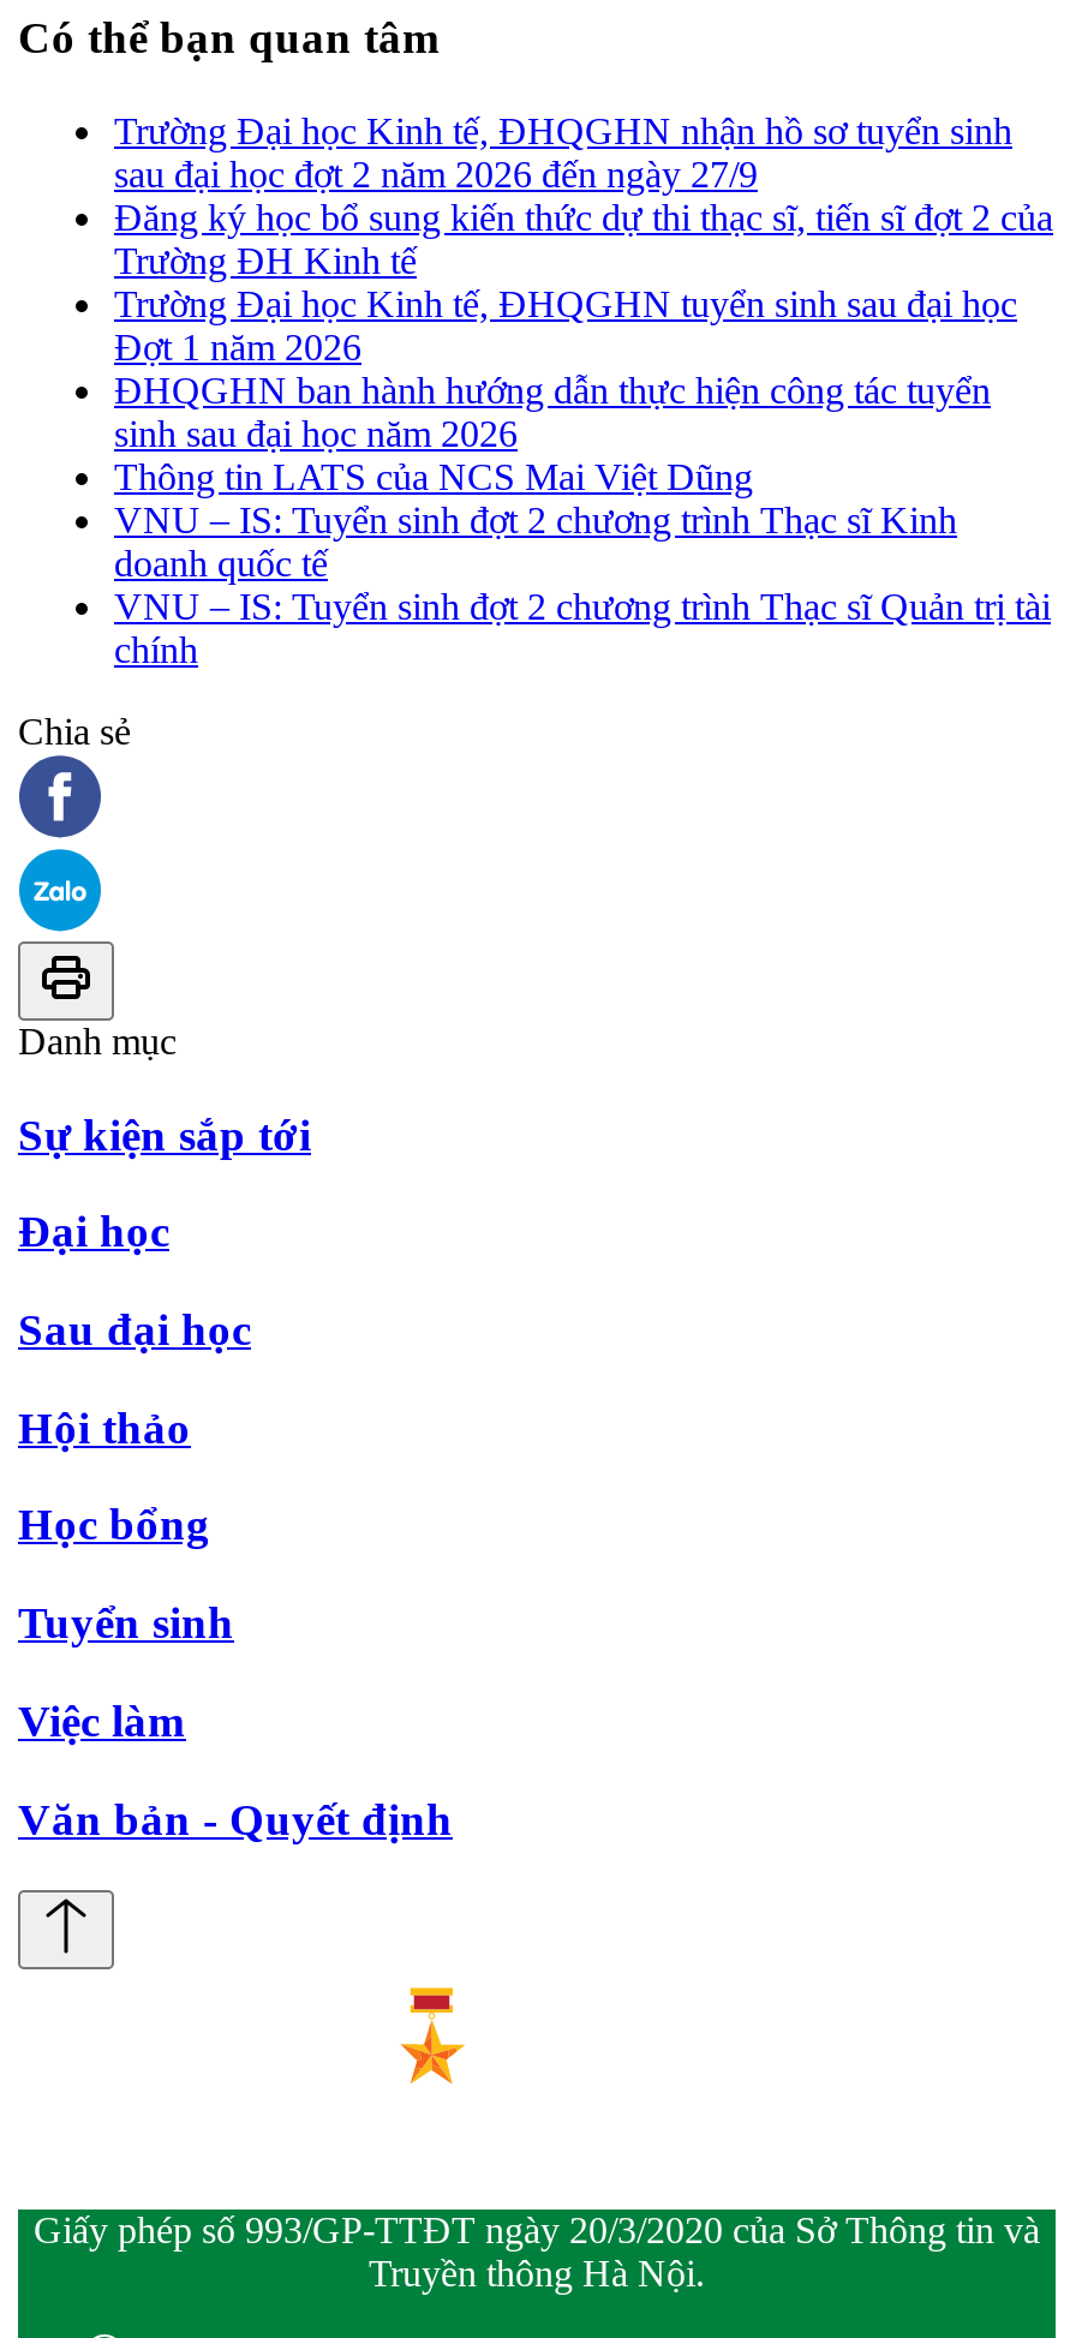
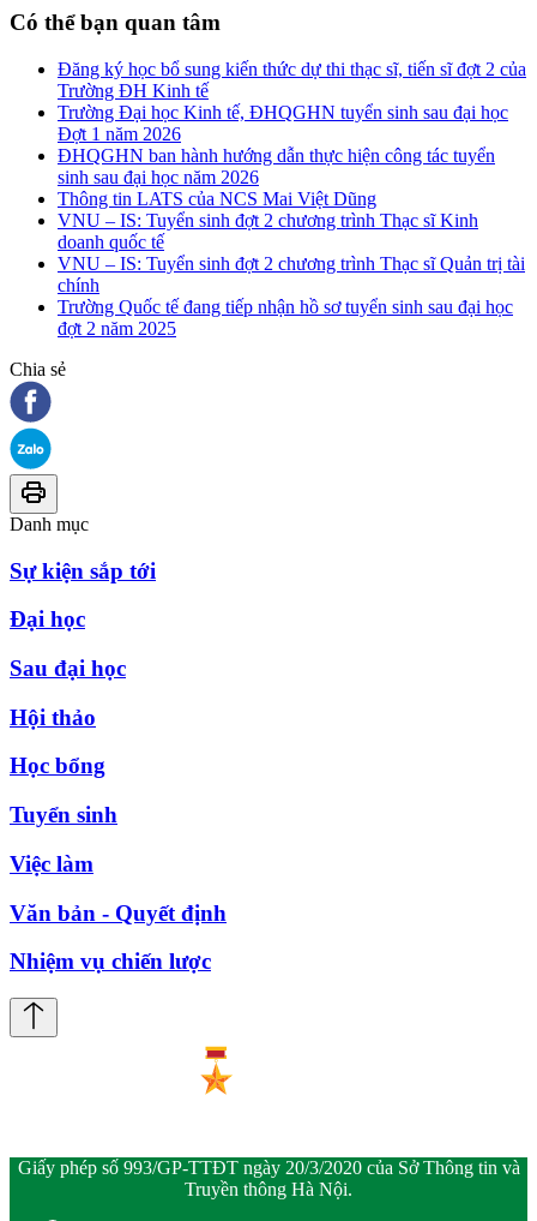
- Trường Đại học Kinh tế, ĐHQGHN nhận hồ sơ tuyển sinh
- sau đại học đợt 2 năm 2026 đến ngày 27/9

moved up: Đăng ký học bổ sung kiến thức dự thi thạc sĩ, tiến sĩ đợt 2 của | Trường ĐH Kinh tế | Trường Đại học Kinh tế, ĐHQGHN tuyển sinh sau đại học | ... | VNU – IS: Tuyển sinh đợt 2 chương trình Thạc sĩ Quản trị tài | chính

+ Trường Quốc tế đang tiếp nhận hồ sơ tuyển sinh sau đại học
+ đợt 2 năm 2025

+ Nhiệm vụ chiến lược
